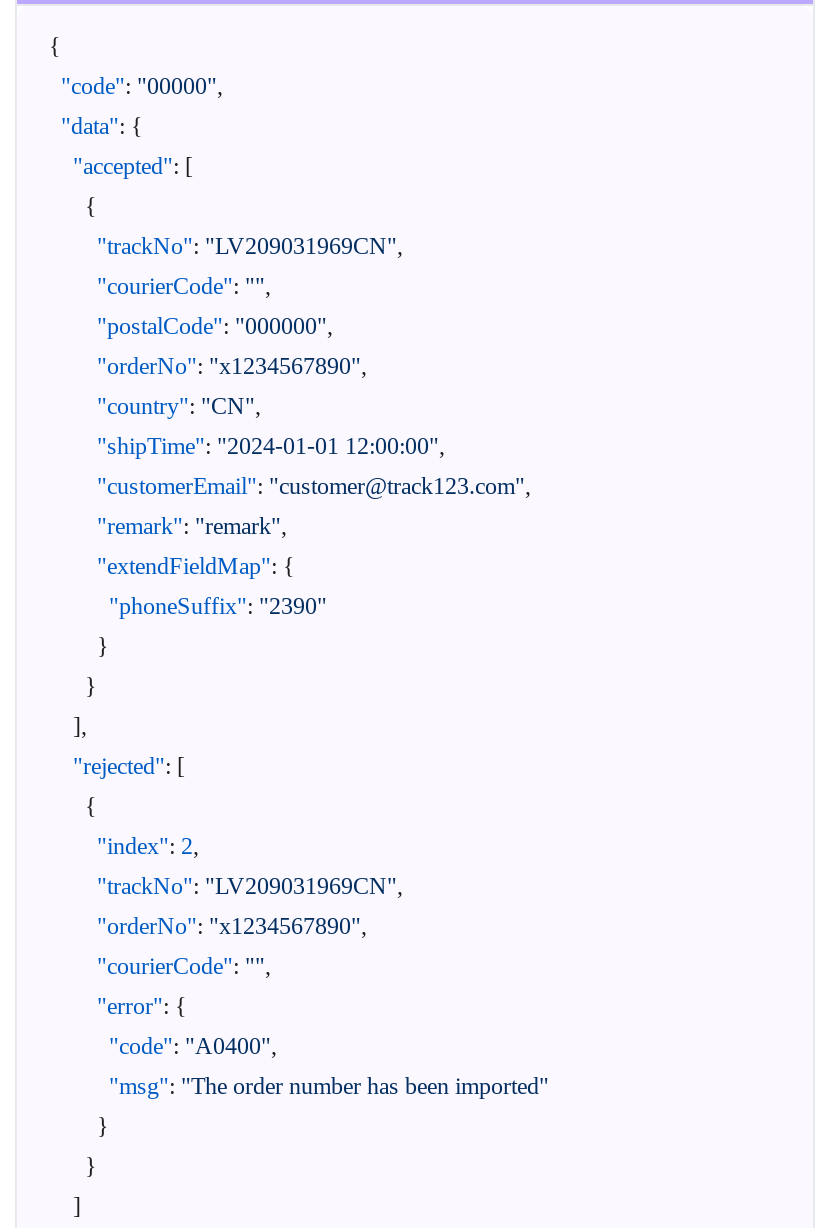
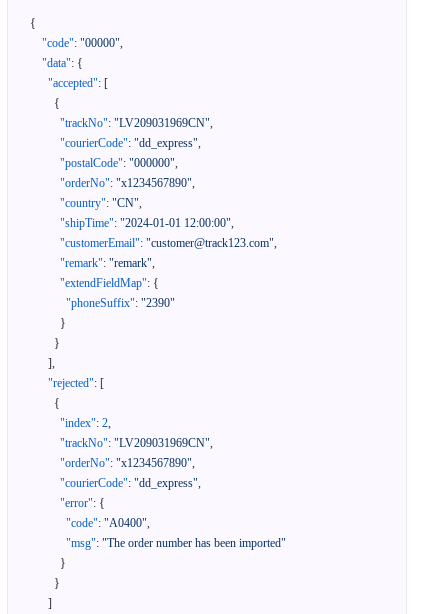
- "courierCode": "",
+ "courierCode": "dd_express",

- "courierCode": "",
+ "courierCode": "dd_express",
